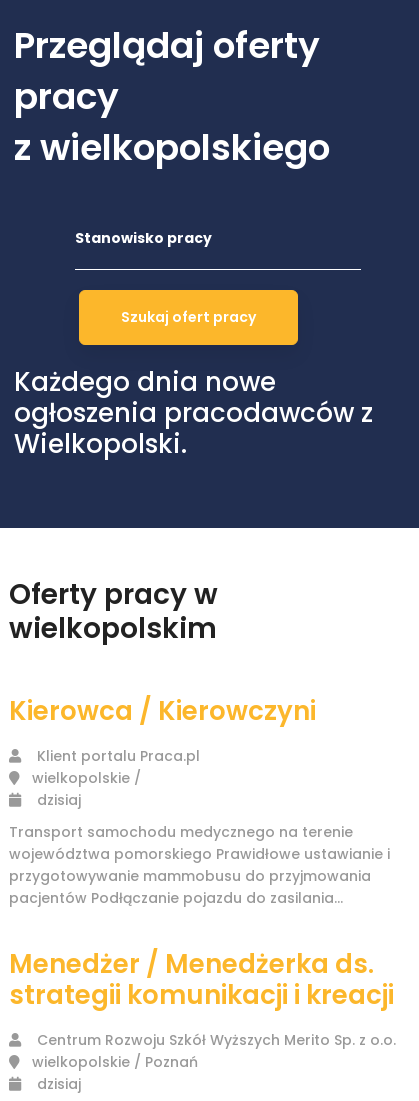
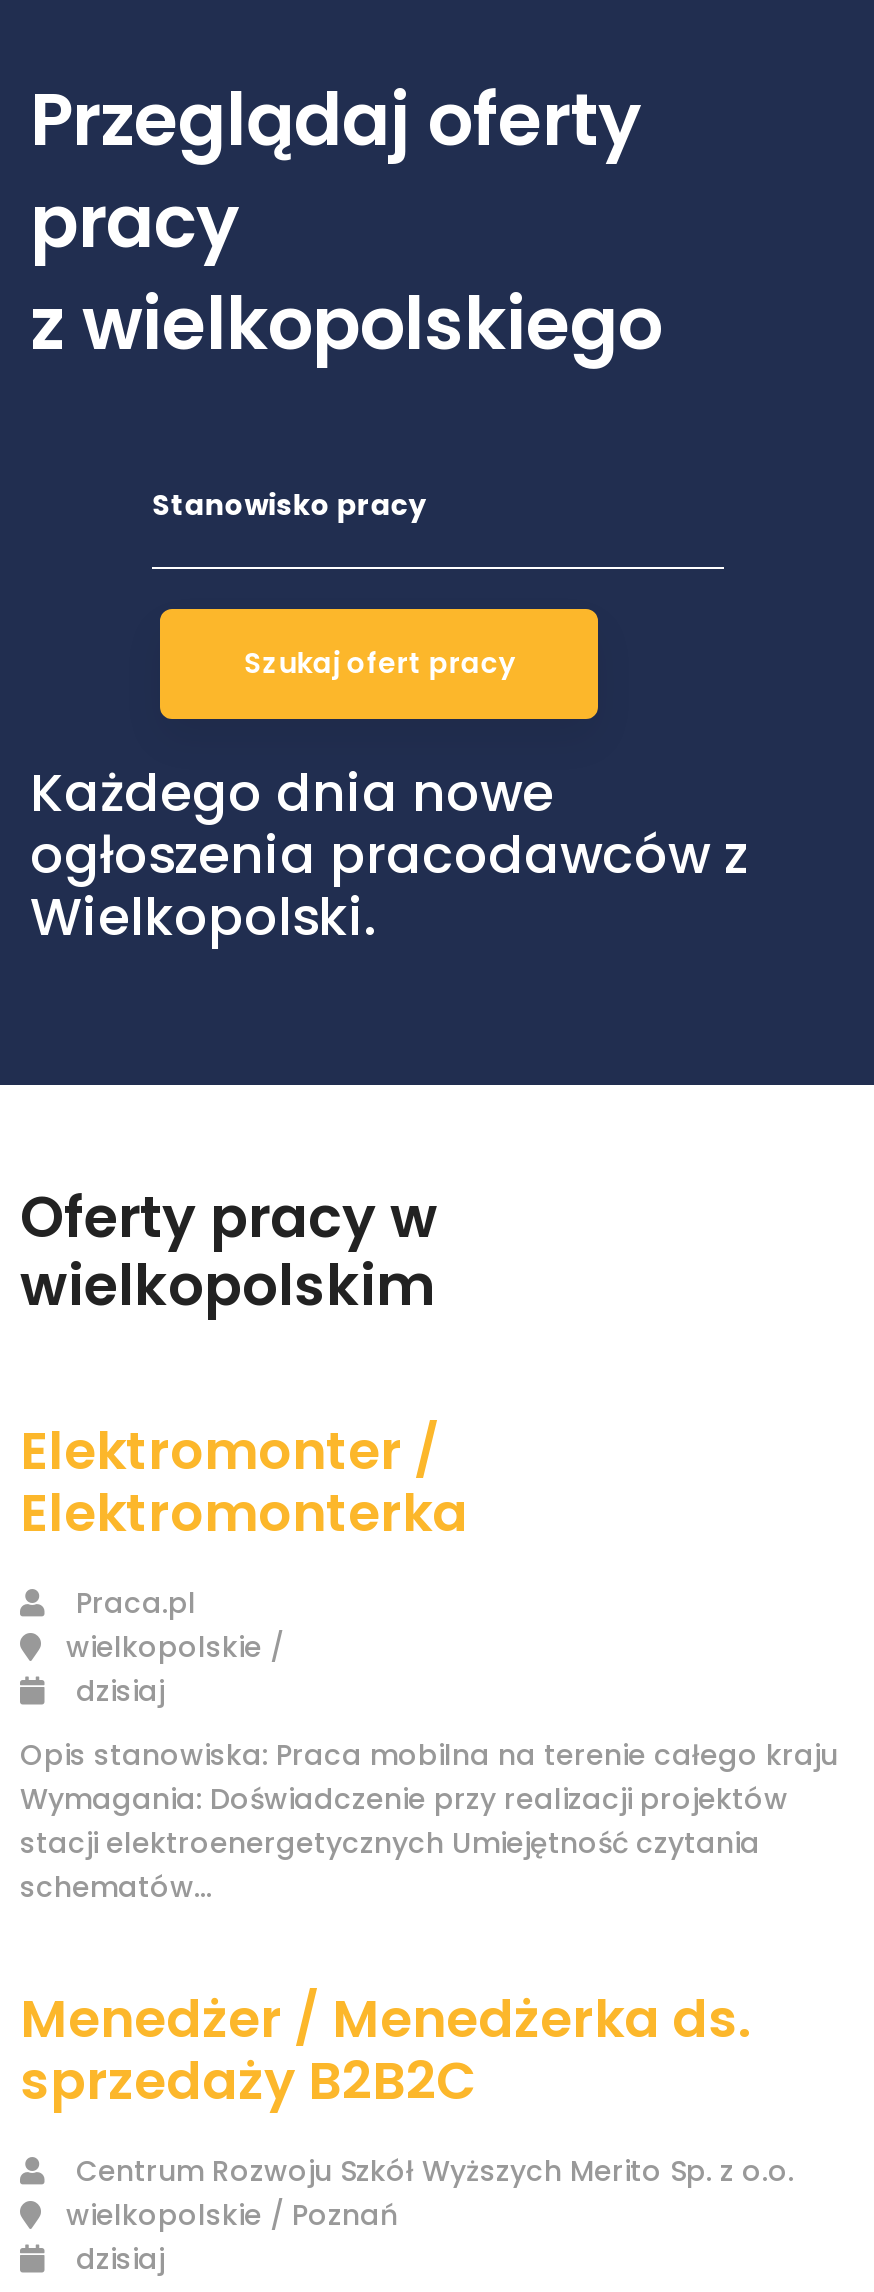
- Kierowca / Kierowczyni
+ Elektromonter /
+ Elektromonterka

- Klient portalu Praca.pl
+ Praca.pl

- Transport samochodu medycznego na terenie
- województwa pomorskiego Prawidłowe ustawianie i
- przygotowywanie mammobusu do przyjmowania
- pacjentów Podłączanie pojazdu do zasilania...
+ Opis stanowiska: Praca mobilna na terenie całego kraju
+ Wymagania: Doświadczenie przy realizacji projektów
+ stacji elektroenergetycznych Umiejętność czytania
+ schematów...

- strategii komunikacji i kreacji
+ sprzedaży B2B2C
